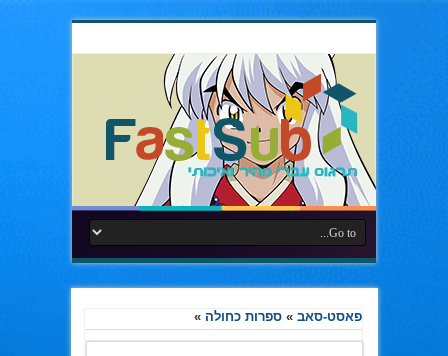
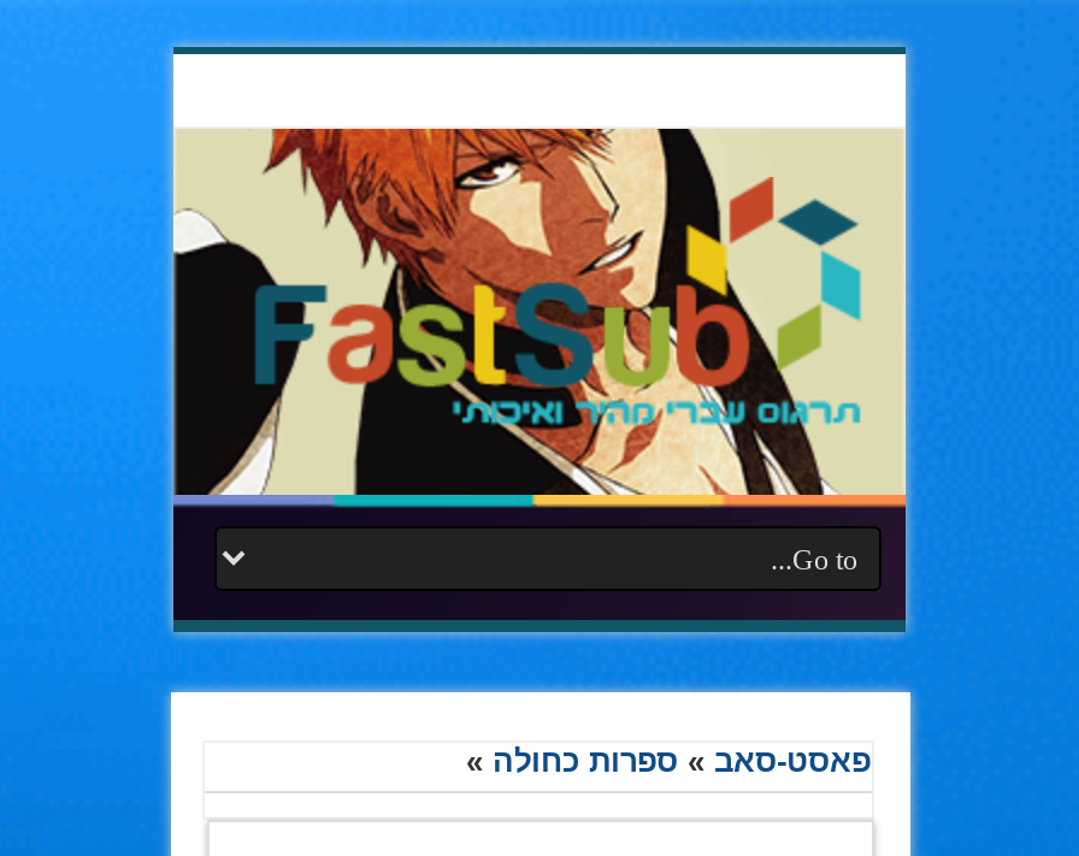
- [image]
+ [image]
